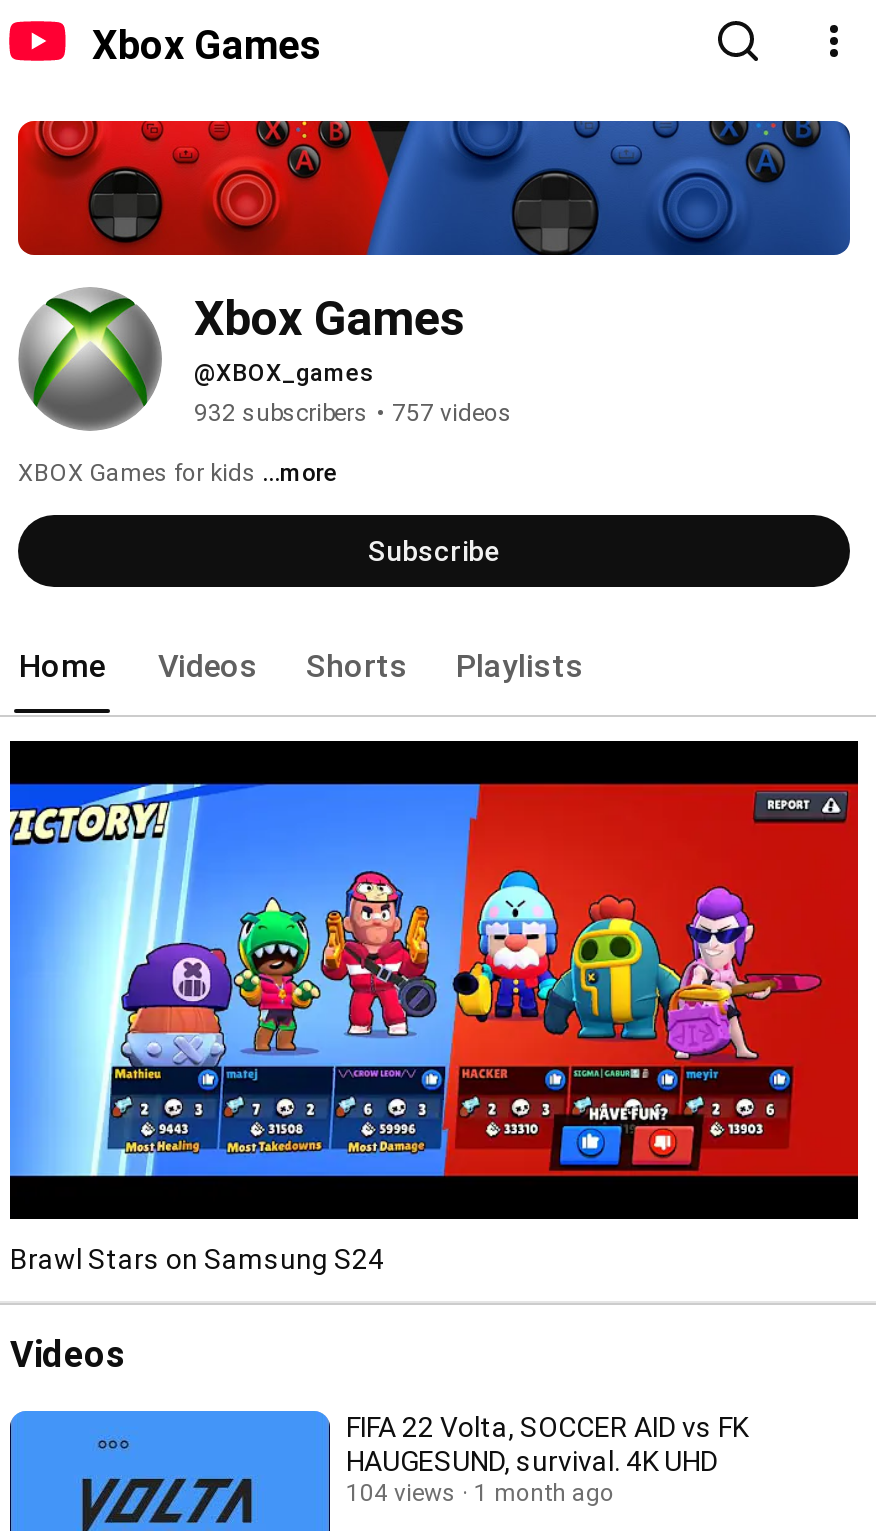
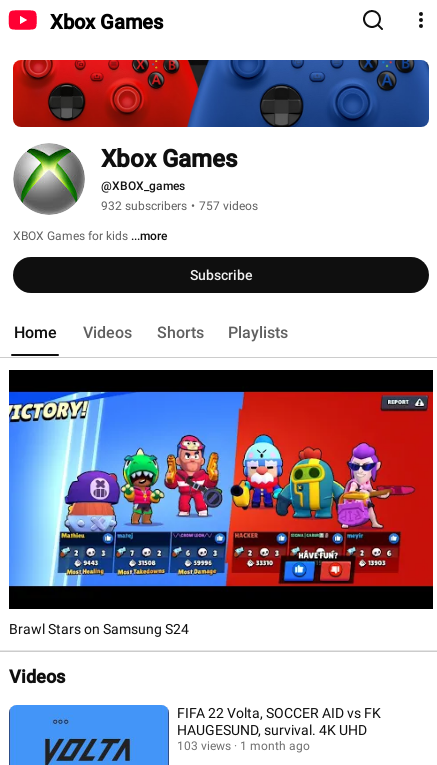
- 104 views 1 month ago
+ 103 views 1 month ago
